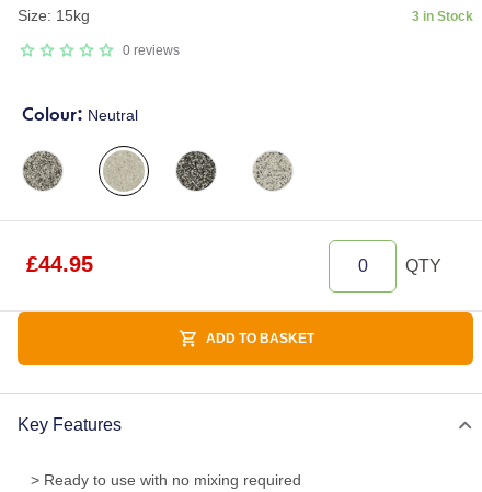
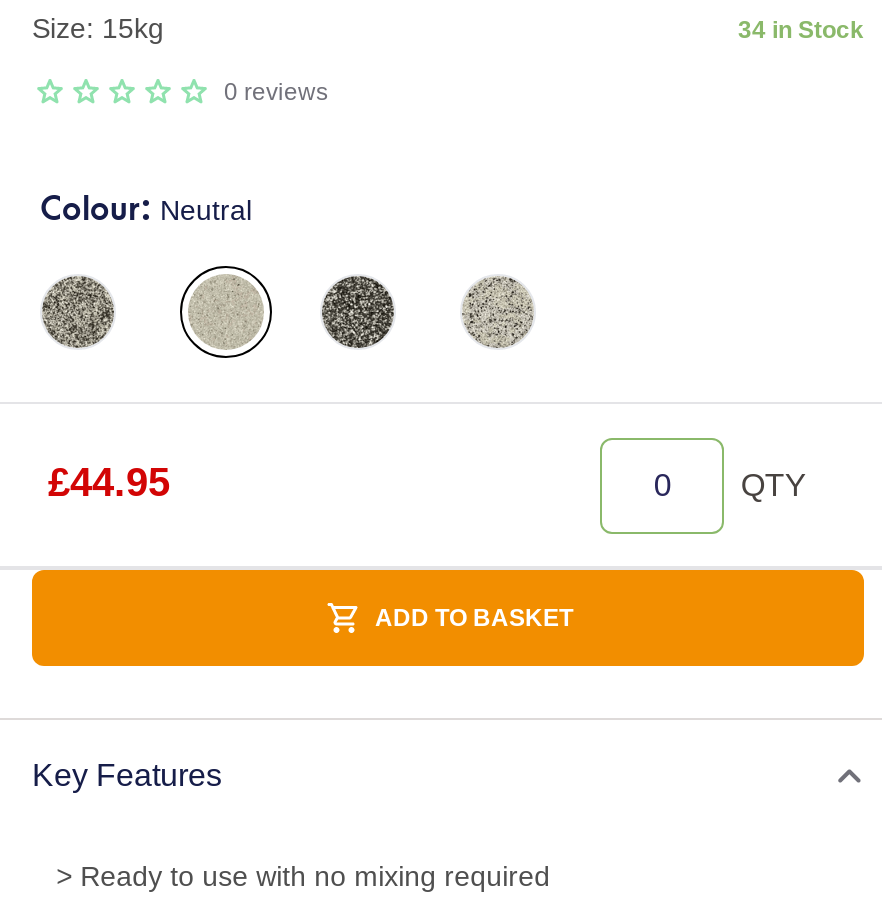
- 3 in Stock
+ 34 in Stock
